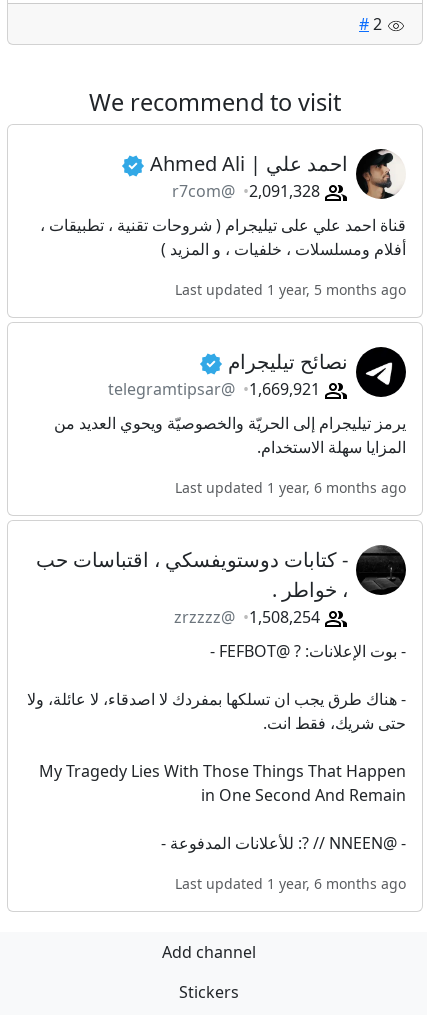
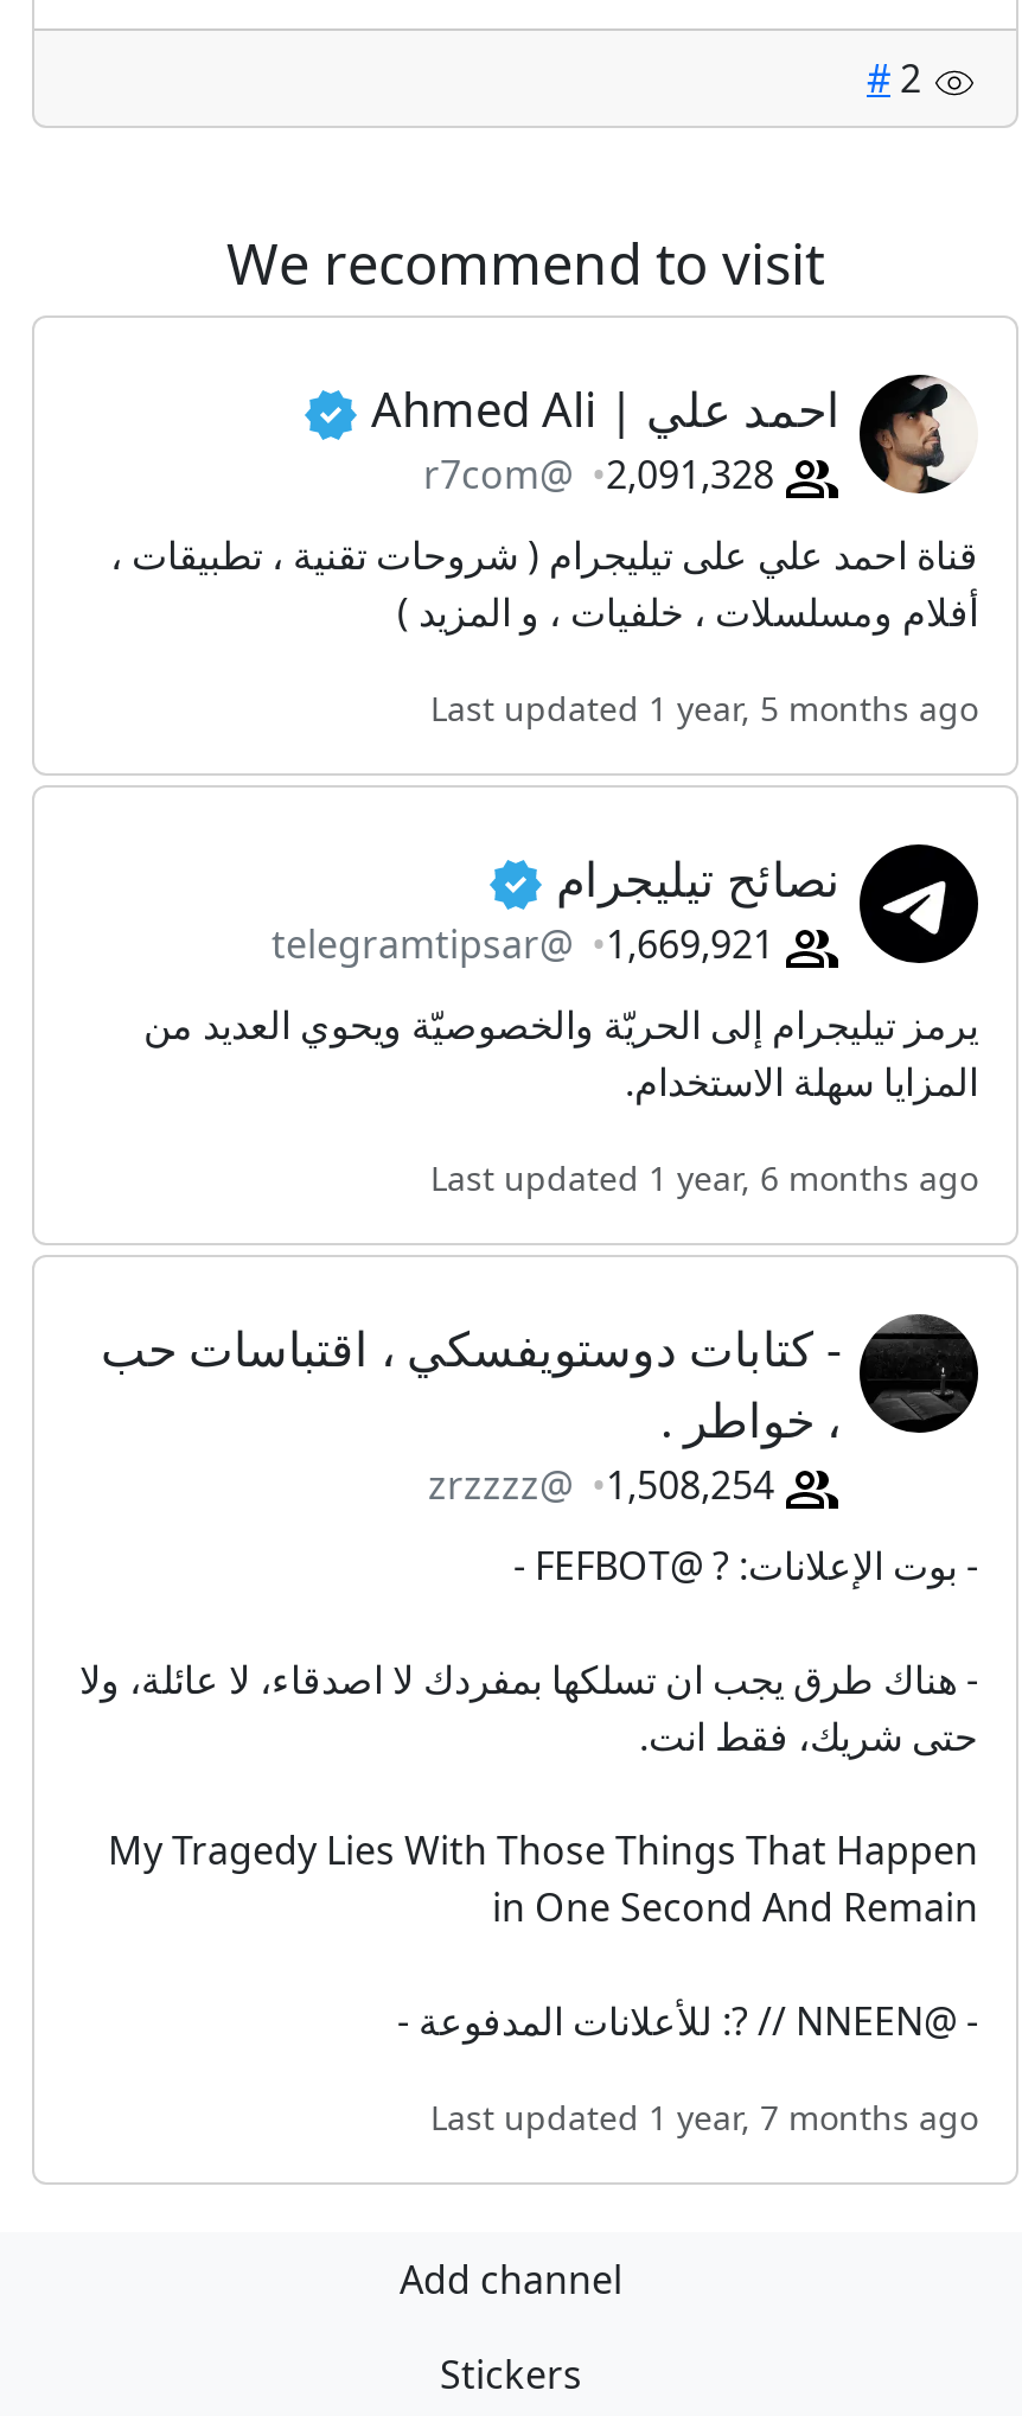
- Last updated 1 year, 6 months ago
+ Last updated 1 year, 7 months ago
